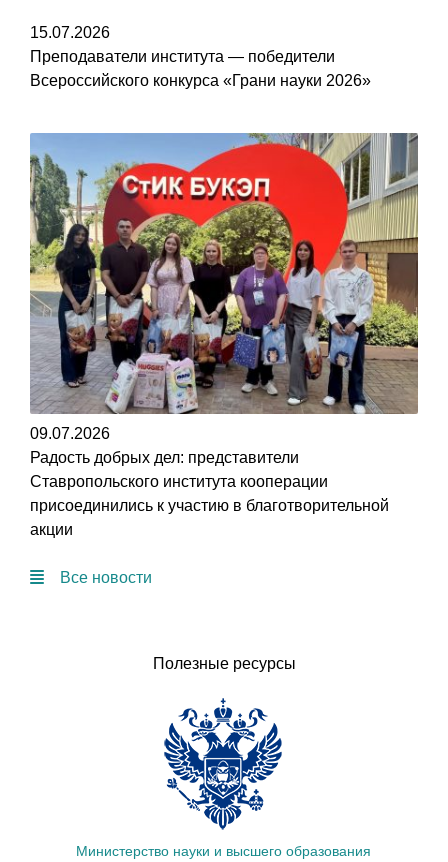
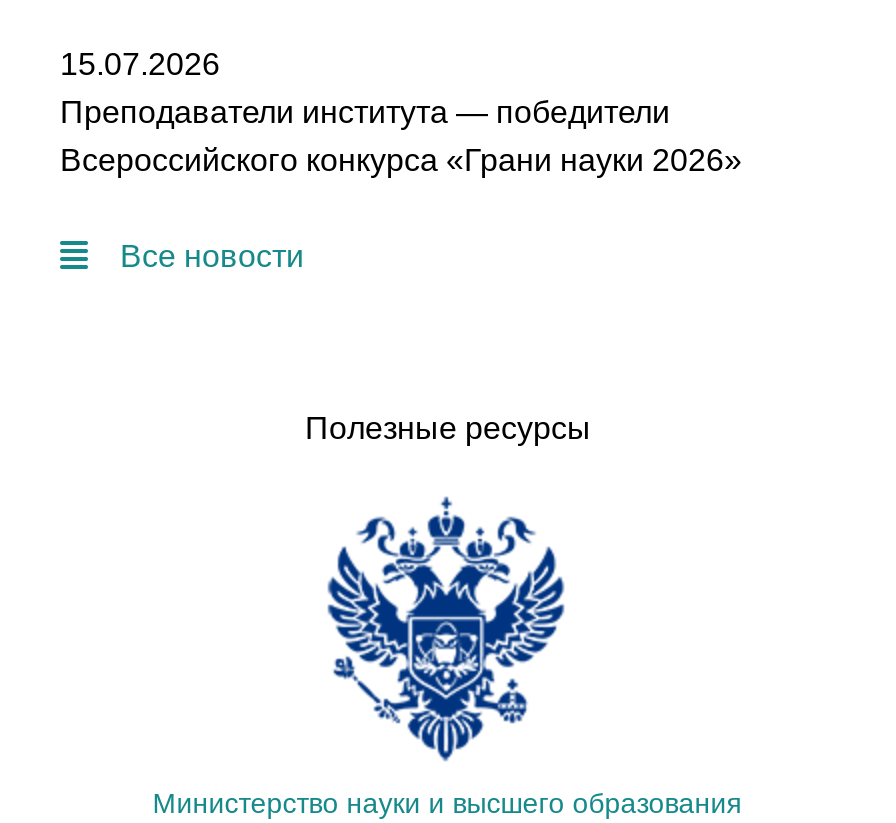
- [image]
- 09.07.2026
- Радость добрых дел: представители
- Ставропольского института кооперации
- присоединились к участию в благотворительной
- акции
